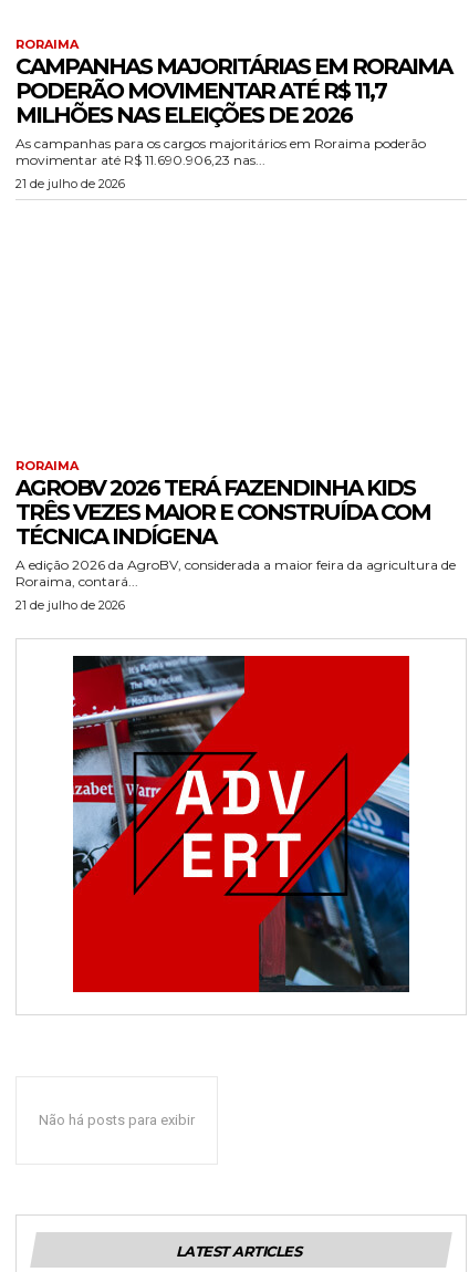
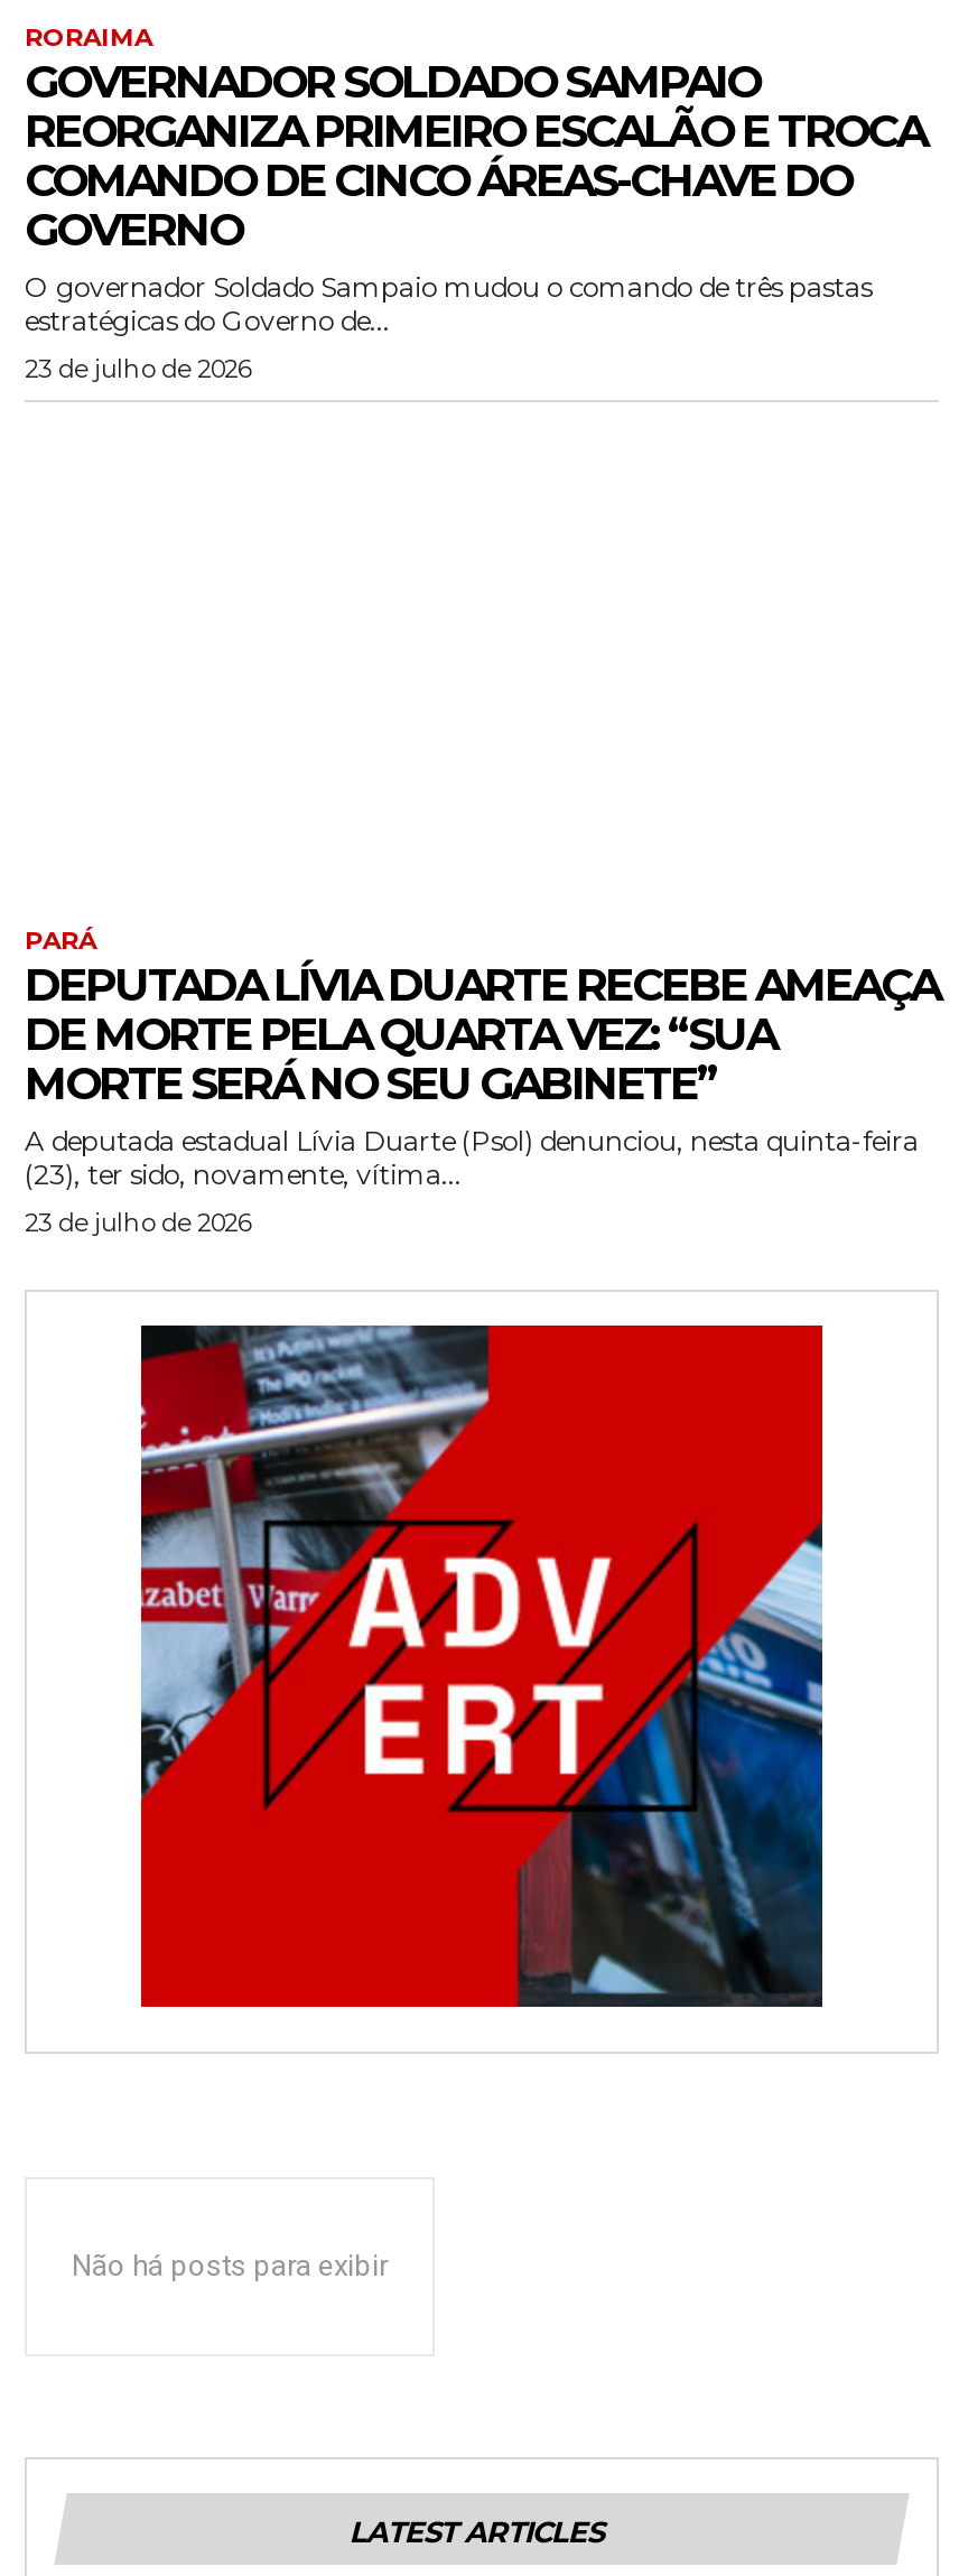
- CAMPANHAS MAJORITÁRIAS EM RORAIMA
- PODERÃO MOVIMENTAR ATÉ R$ 11,7
- MILHÕES NAS ELEIÇÕES DE 2026
- As campanhas para os cargos majoritários em Roraima poderão
- movimentar até R$ 11.690.906,23 nas...
+ GOVERNADOR SOLDADO SAMPAIO
+ REORGANIZA PRIMEIRO ESCALÃO E TROCA
+ COMANDO DE CINCO ÁREAS-CHAVE DO
+ GOVERNO
+ O governador Soldado Sampaio mudou o comando de três pastas
+ estratégicas do Governo de...

- 21 de julho de 2026
+ 23 de julho de 2026

- RORAIMA
- AGROBV 2026 TERÁ FAZENDINHA KIDS
- TRÊS VEZES MAIOR E CONSTRUÍDA COM
- TÉCNICA INDÍGENA
- A edição 2026 da AgroBV, considerada a maior feira da agricultura de
- Roraima, contará...
+ PARÁ
+ DEPUTADA LÍVIA DUARTE RECEBE AMEAÇA
+ DE MORTE PELA QUARTA VEZ: “SUA
+ MORTE SERÁ NO SEU GABINETE”
+ A deputada estadual Lívia Duarte (Psol) denunciou, nesta quinta-feira
+ (23), ter sido, novamente, vítima...

- 21 de julho de 2026
+ 23 de julho de 2026
